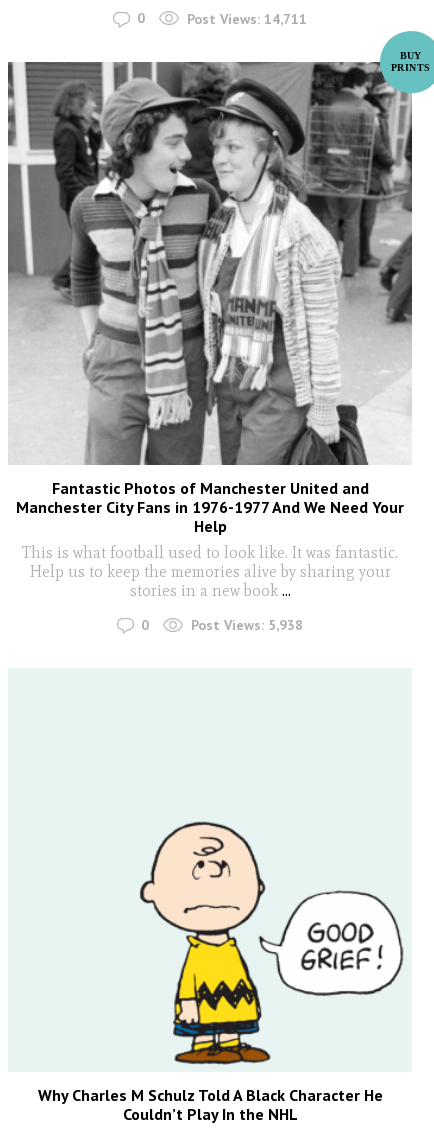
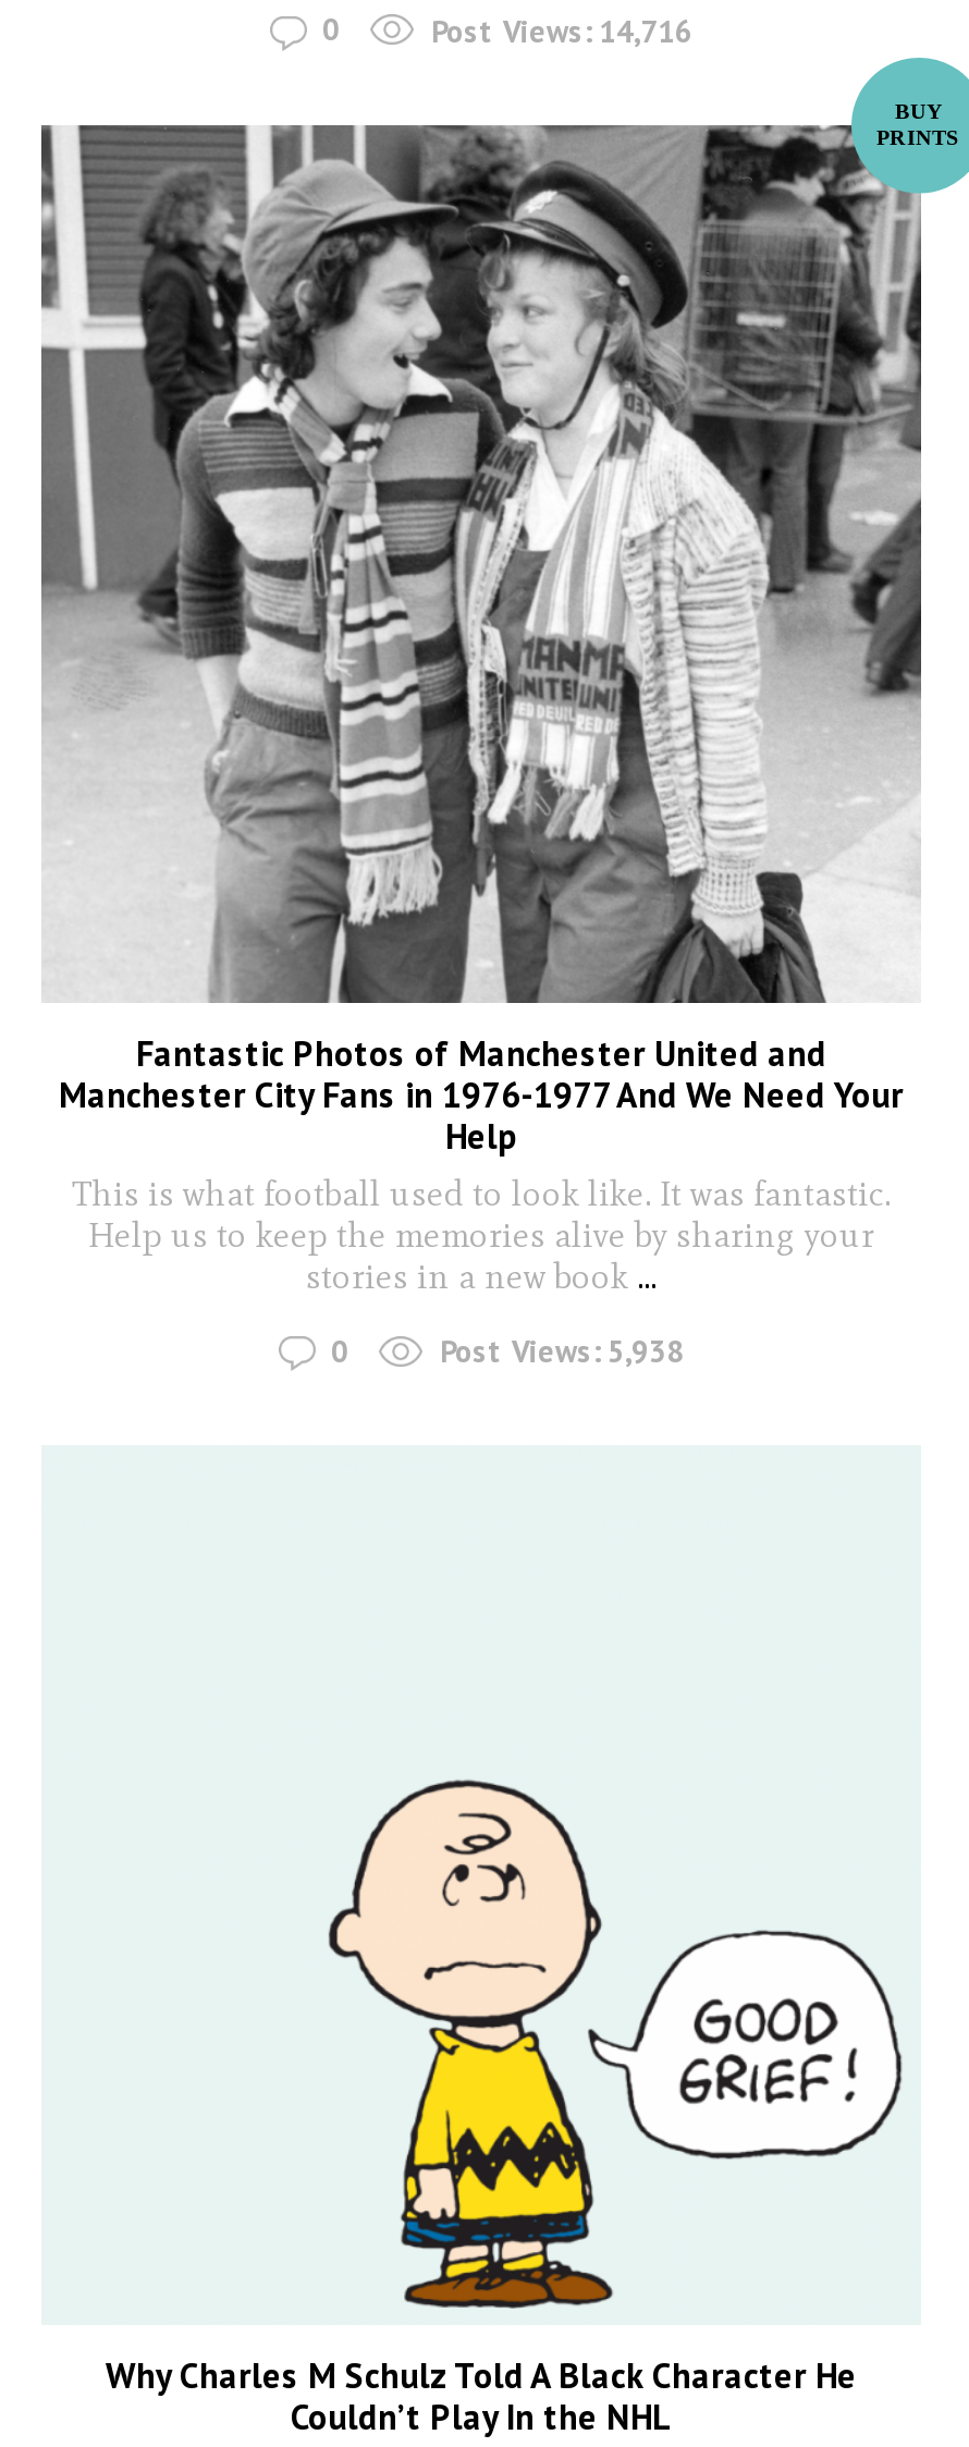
- Post Views: 14,711
+ Post Views: 14,716
